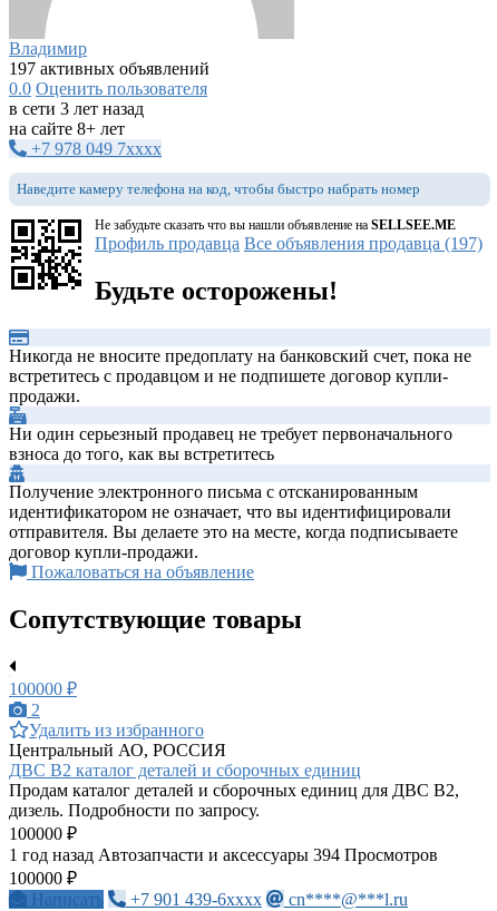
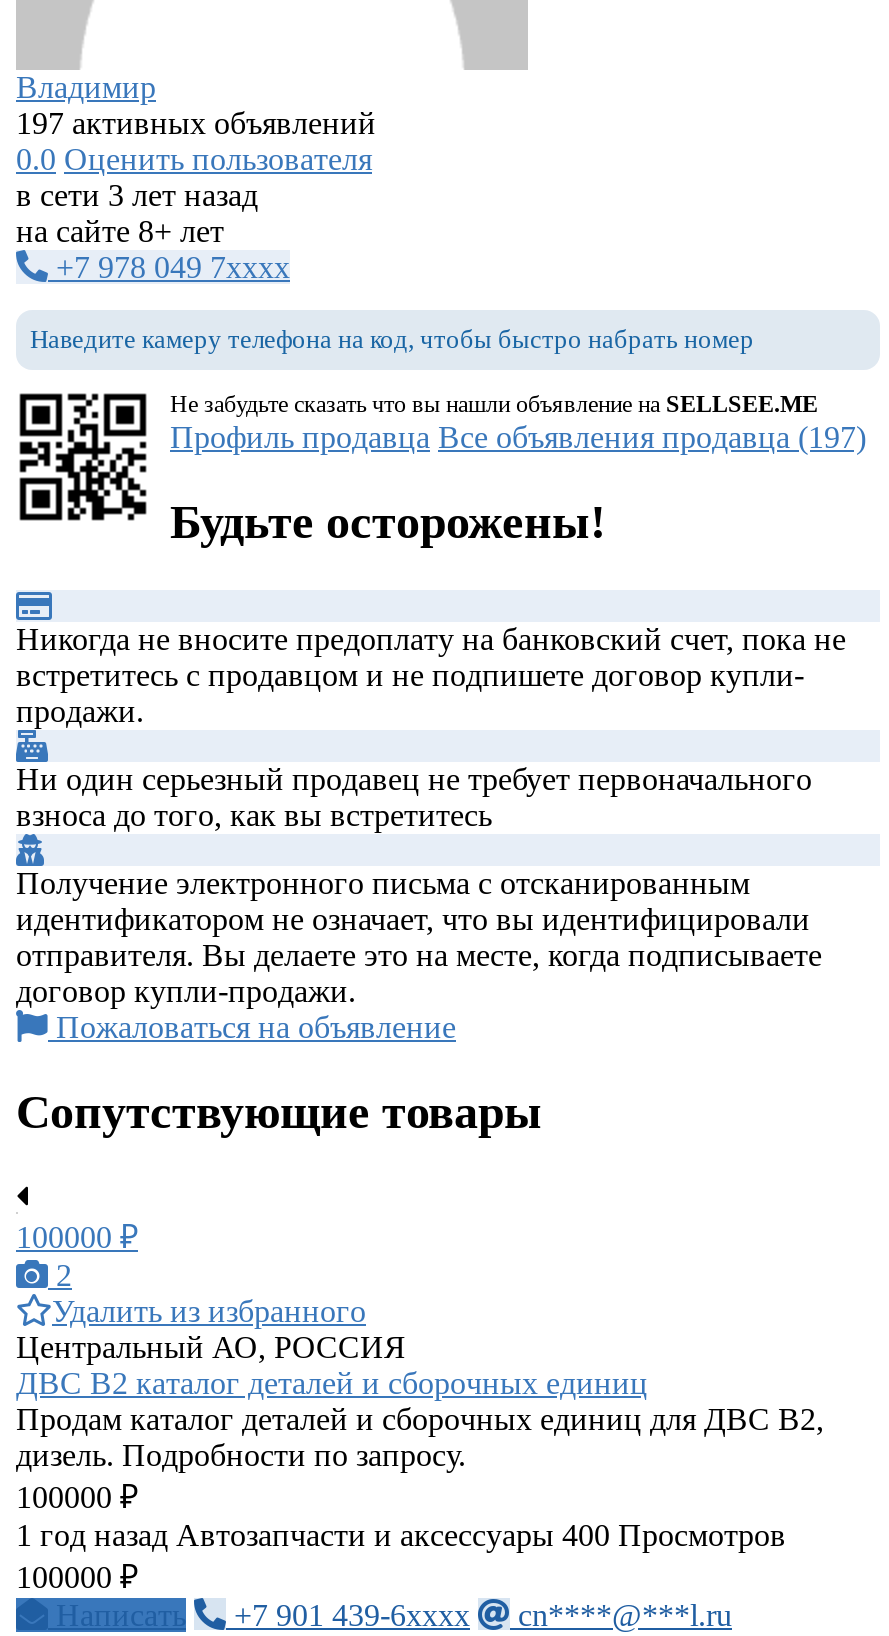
- 1 год назад Автозапчасти и аксессуары 394 Просмотров
+ 1 год назад Автозапчасти и аксессуары 400 Просмотров
